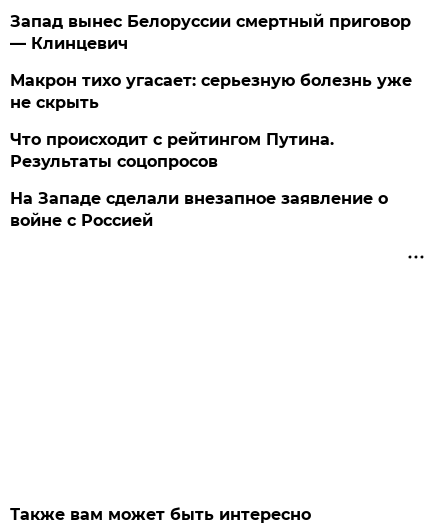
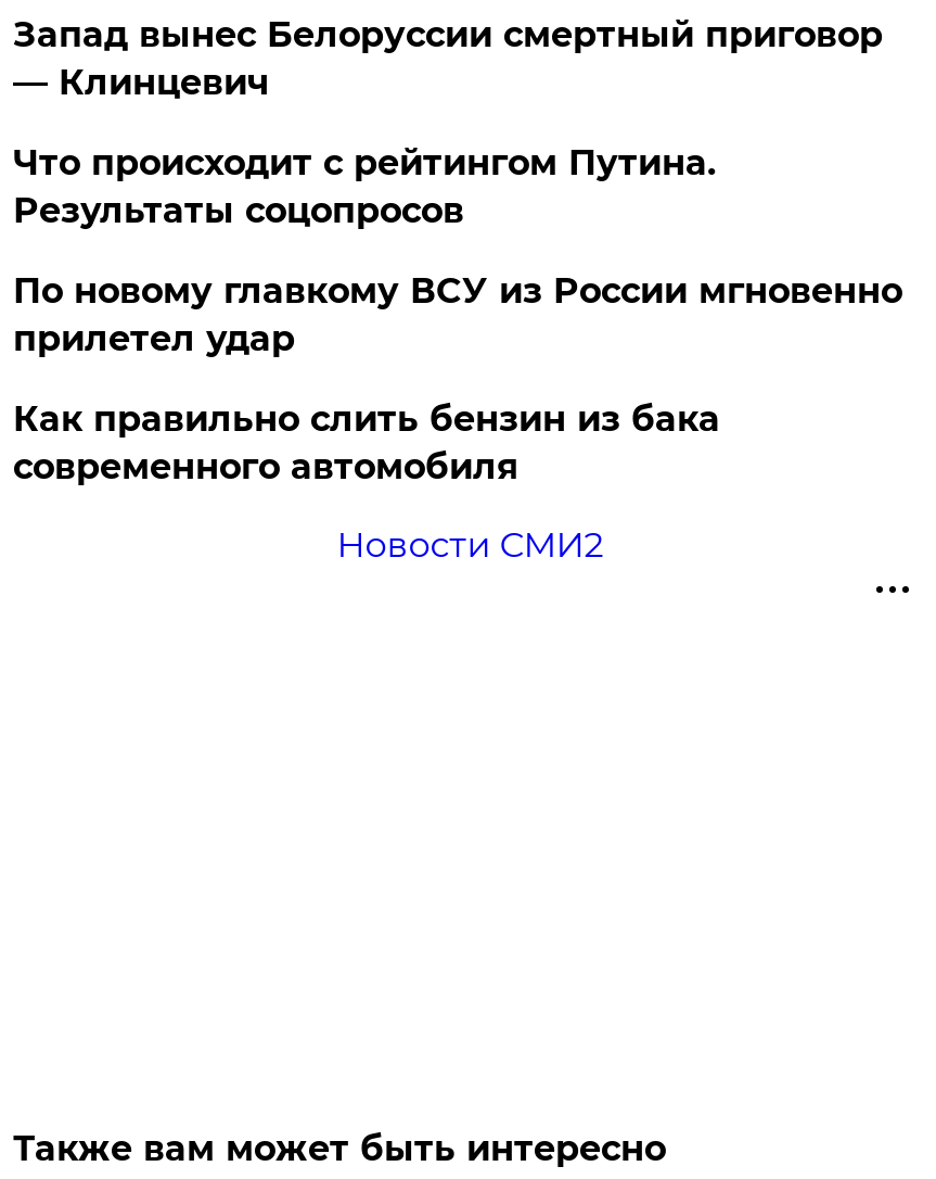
- Макрон тихо угасает: серьезную болезнь уже
- не скрыть

moved up: Что происходит с рейтингом Путина. | Результаты соцопросов

- На Западе сделали внезапное заявление о
- войне с Россией
+ По новому главкому ВСУ из России мгновенно
+ прилетел удар
+ Как правильно слить бензин из бака
+ современного автомобиля
+ Новости СМИ2
